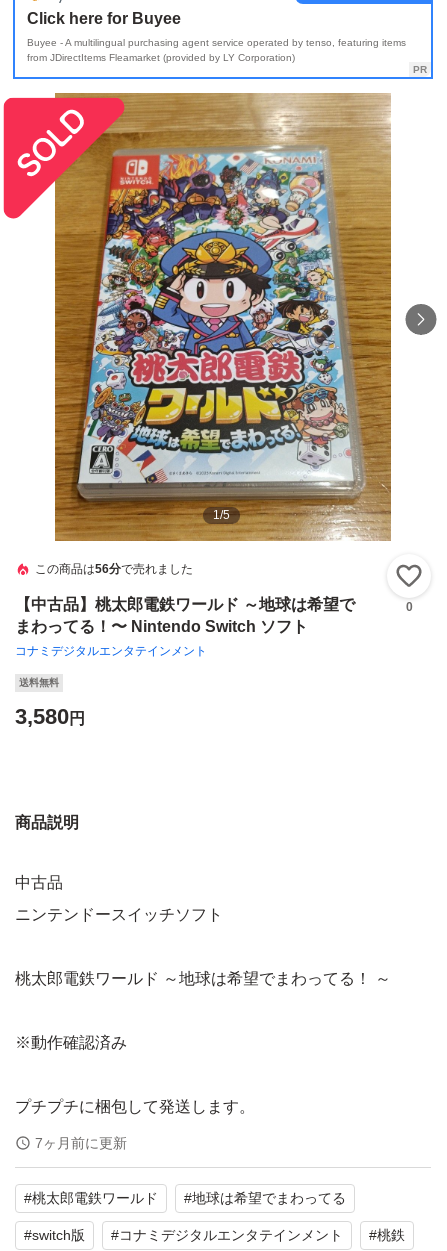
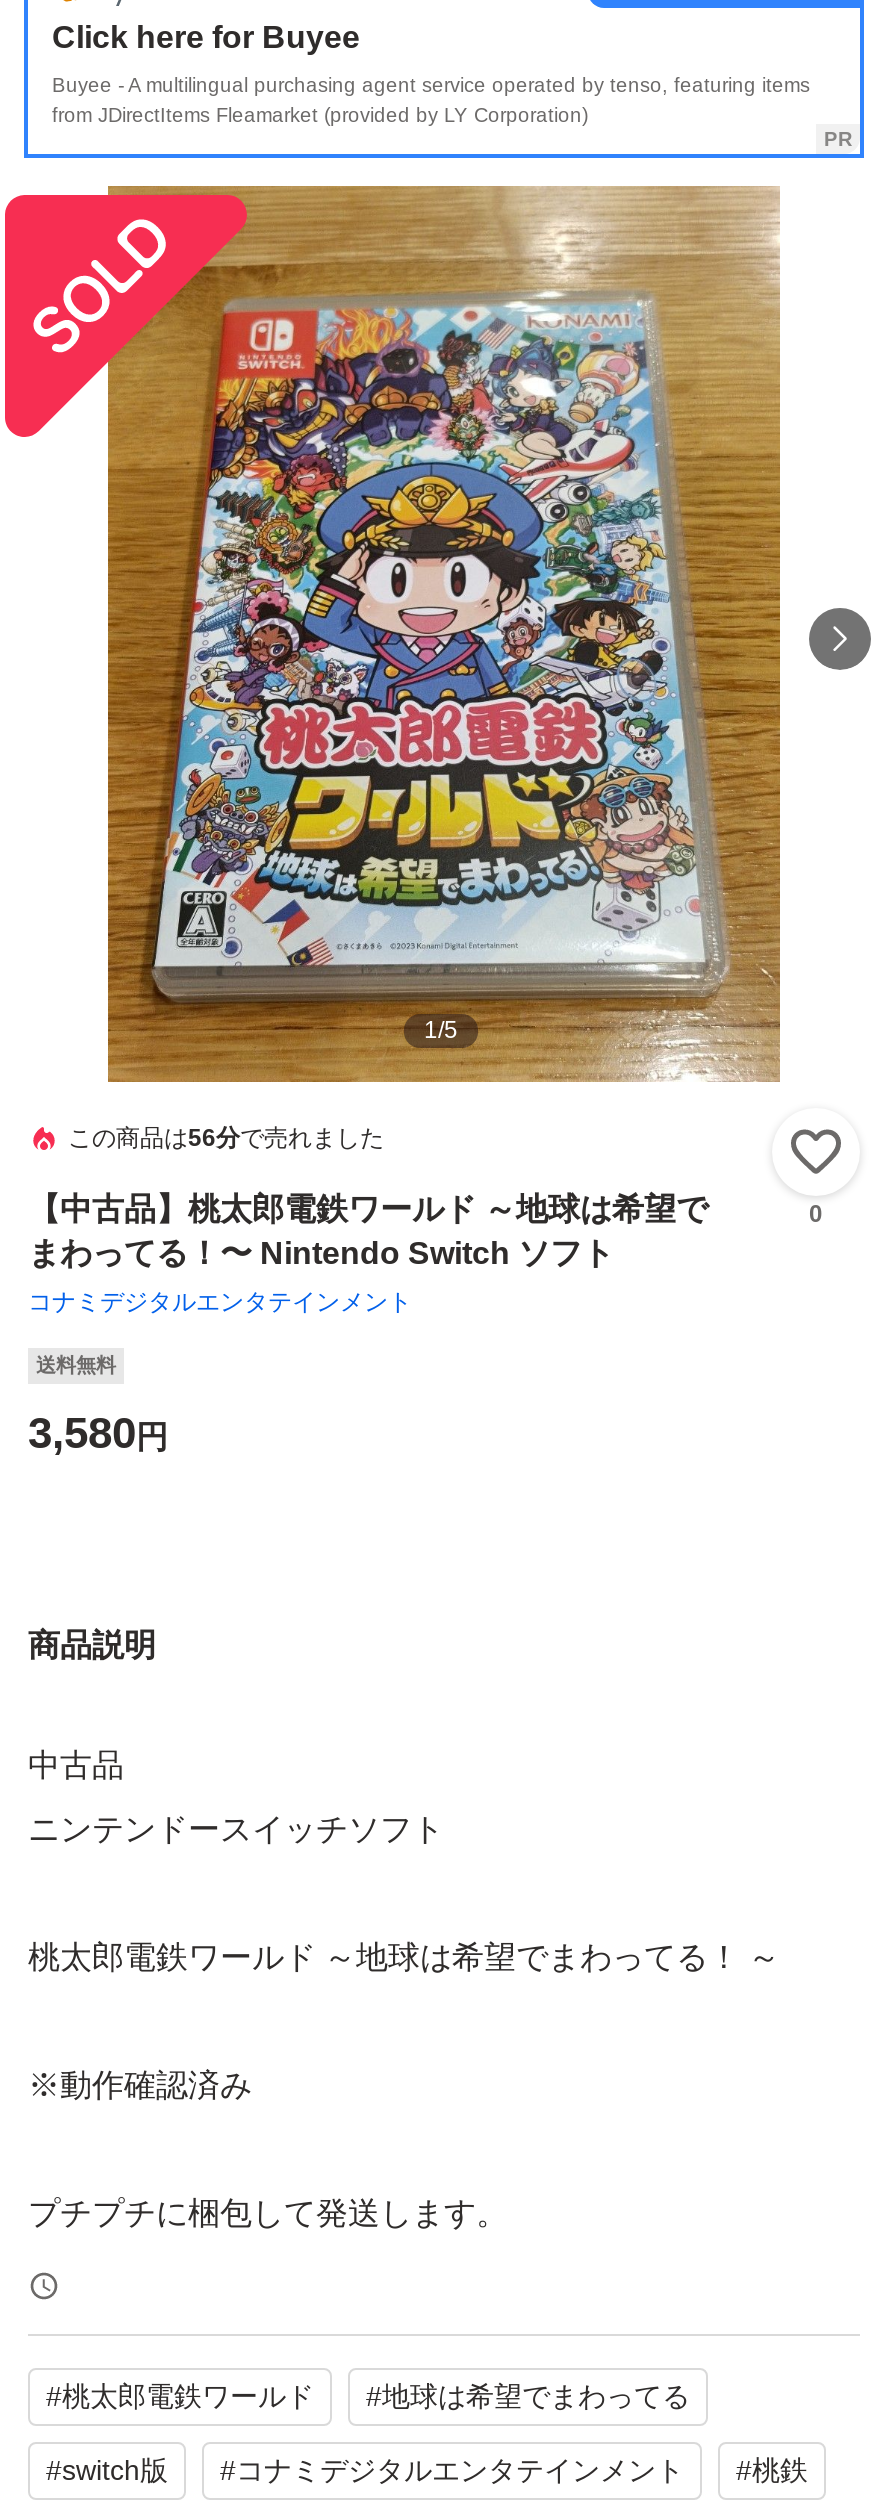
- 7ヶ月前に更新
